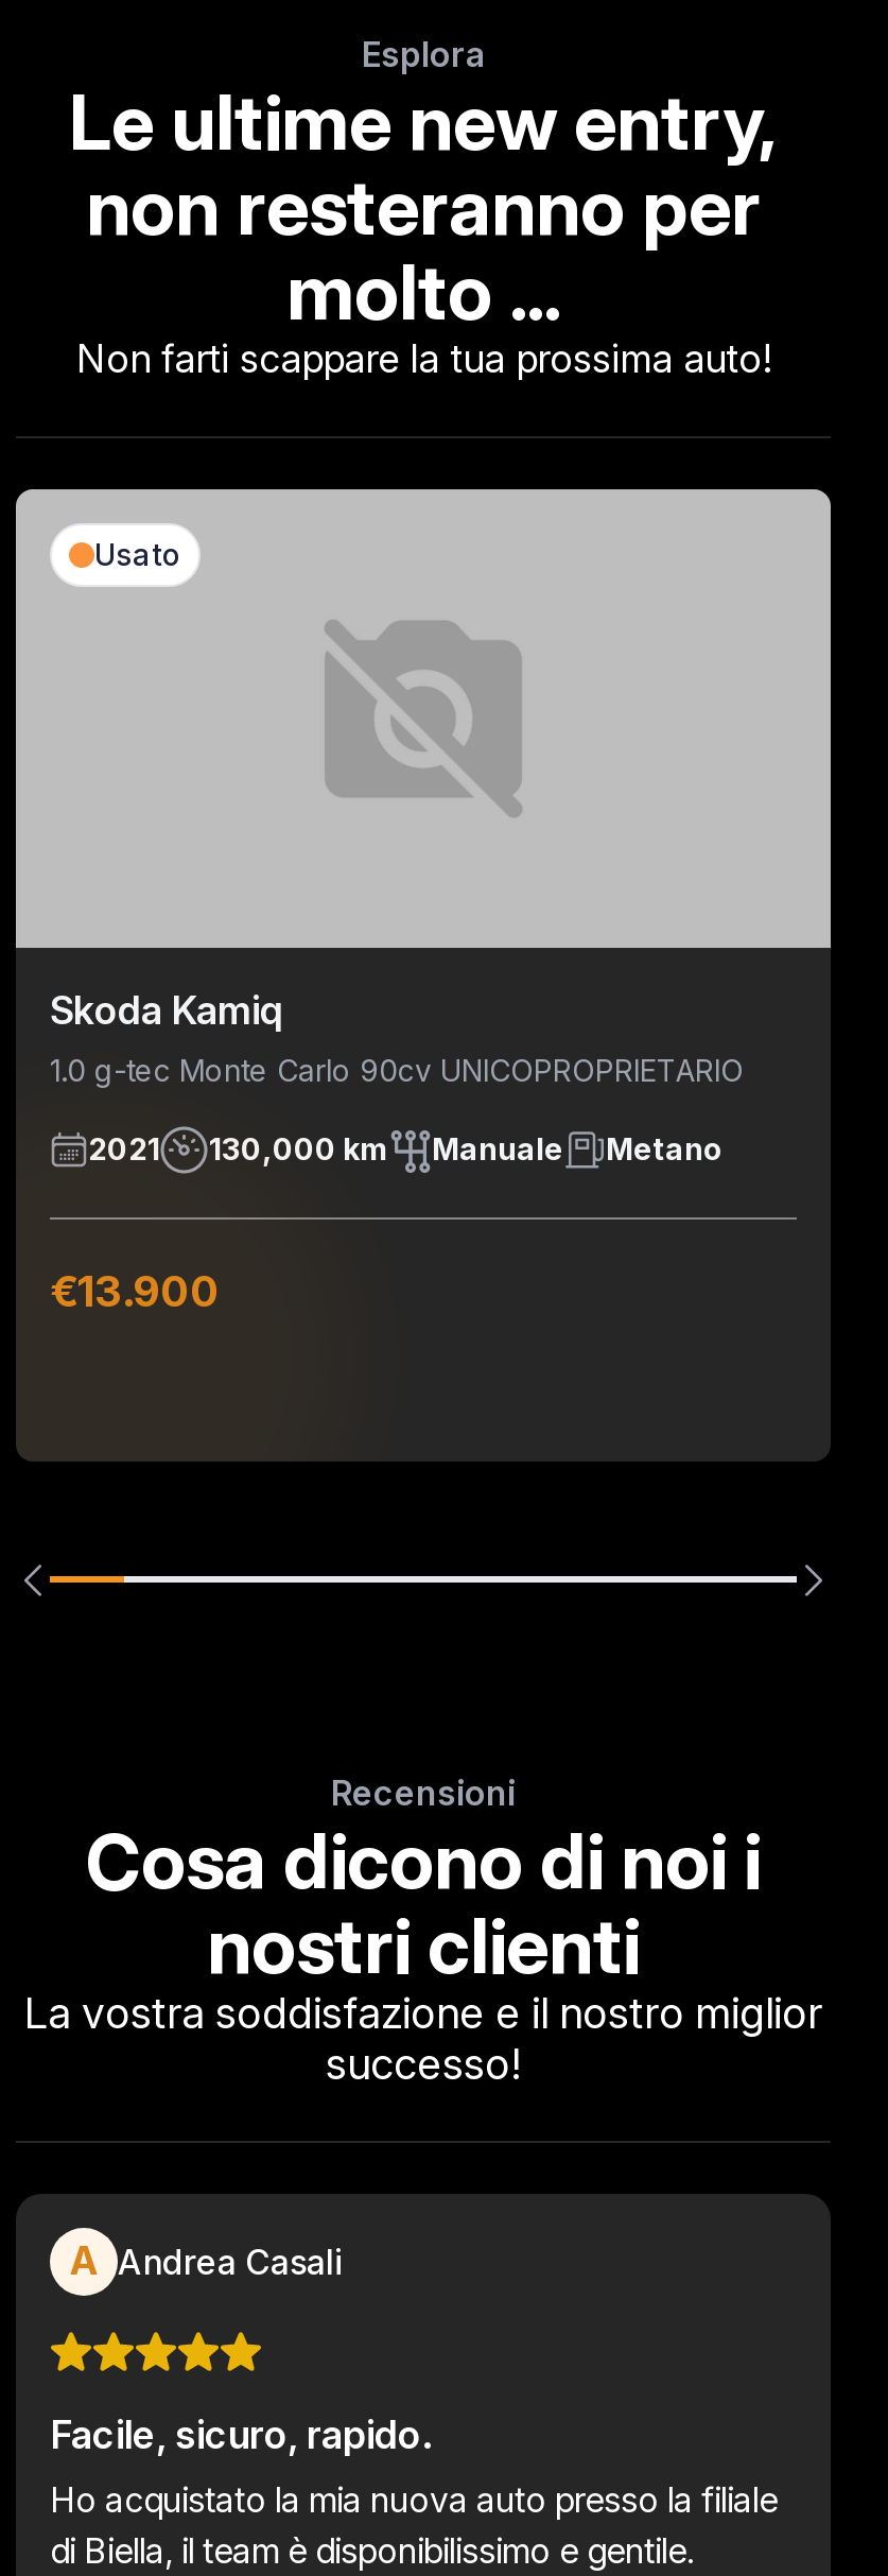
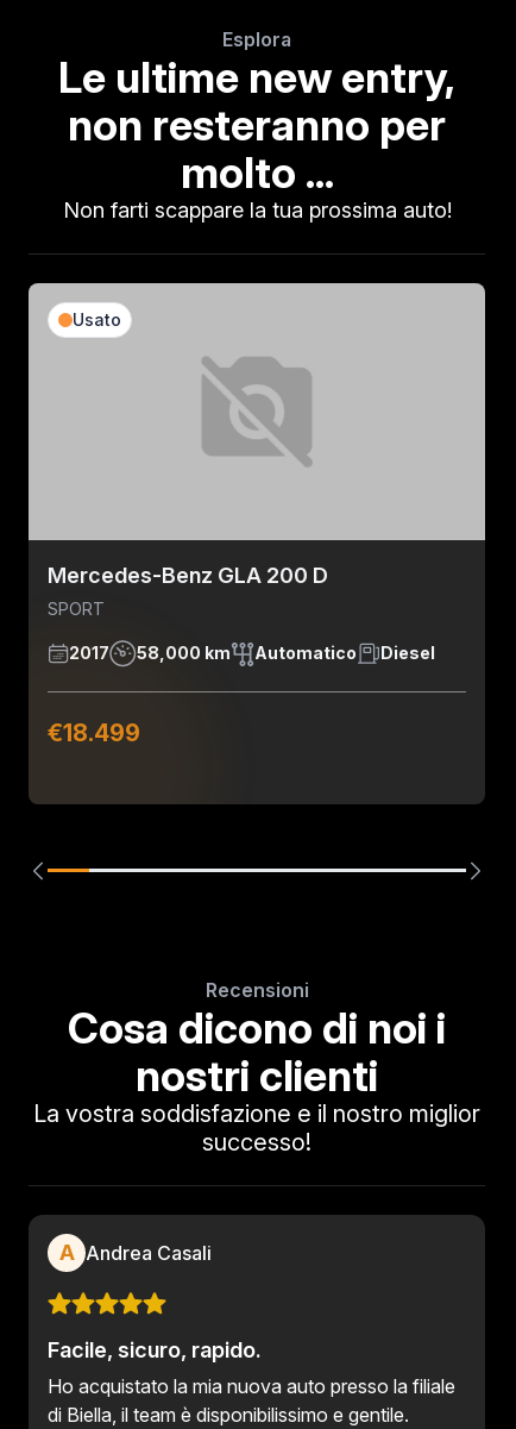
- Skoda Kamiq
- 1.0 g-tec Monte Carlo 90cv UNICOPROPRIETARIO
+ Mercedes-Benz GLA 200 D
+ SPORT

- 2021
- 130,000 km
- Manuale
- Metano
+ 2017
+ 58,000 km
+ Automatico
+ Diesel

- €13.900
+ €18.499
